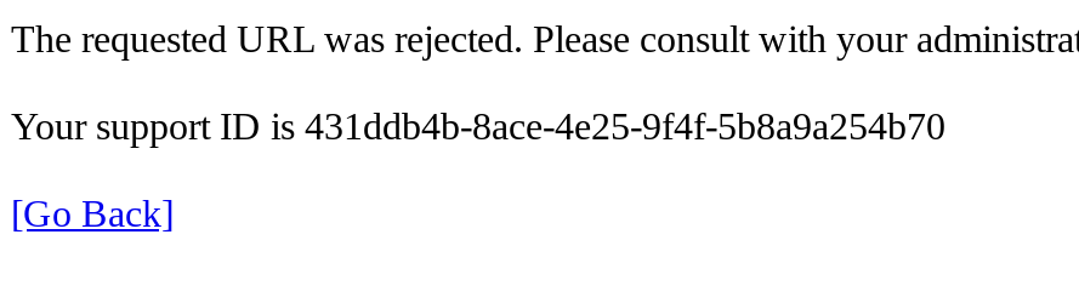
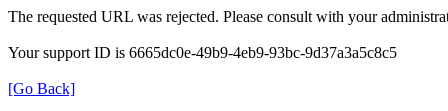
- Your support ID is 431ddb4b-8ace-4e25-9f4f-5b8a9a254b70
+ Your support ID is 6665dc0e-49b9-4eb9-93bc-9d37a3a5c8c5
